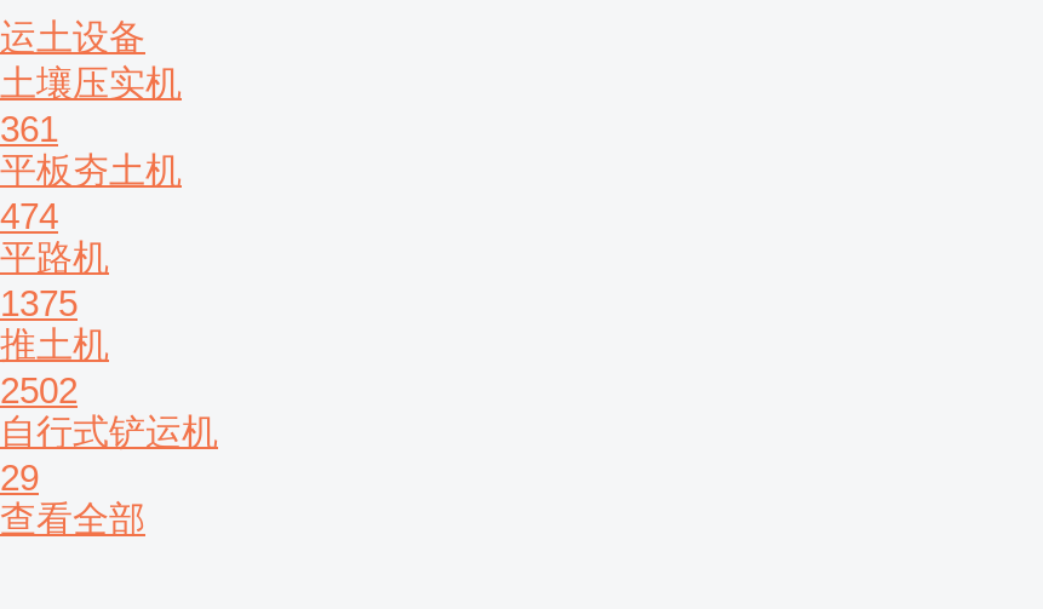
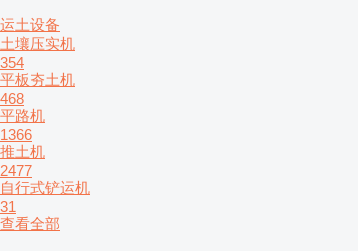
- 361
+ 354

- 474
+ 468

- 1375
+ 1366

- 2502
+ 2477

- 29
+ 31
